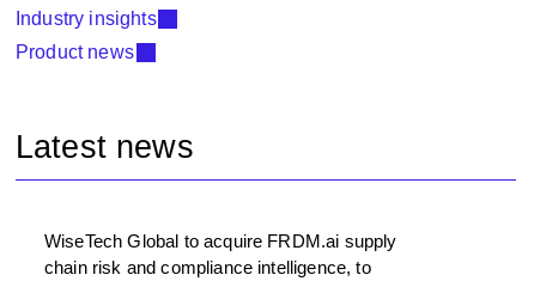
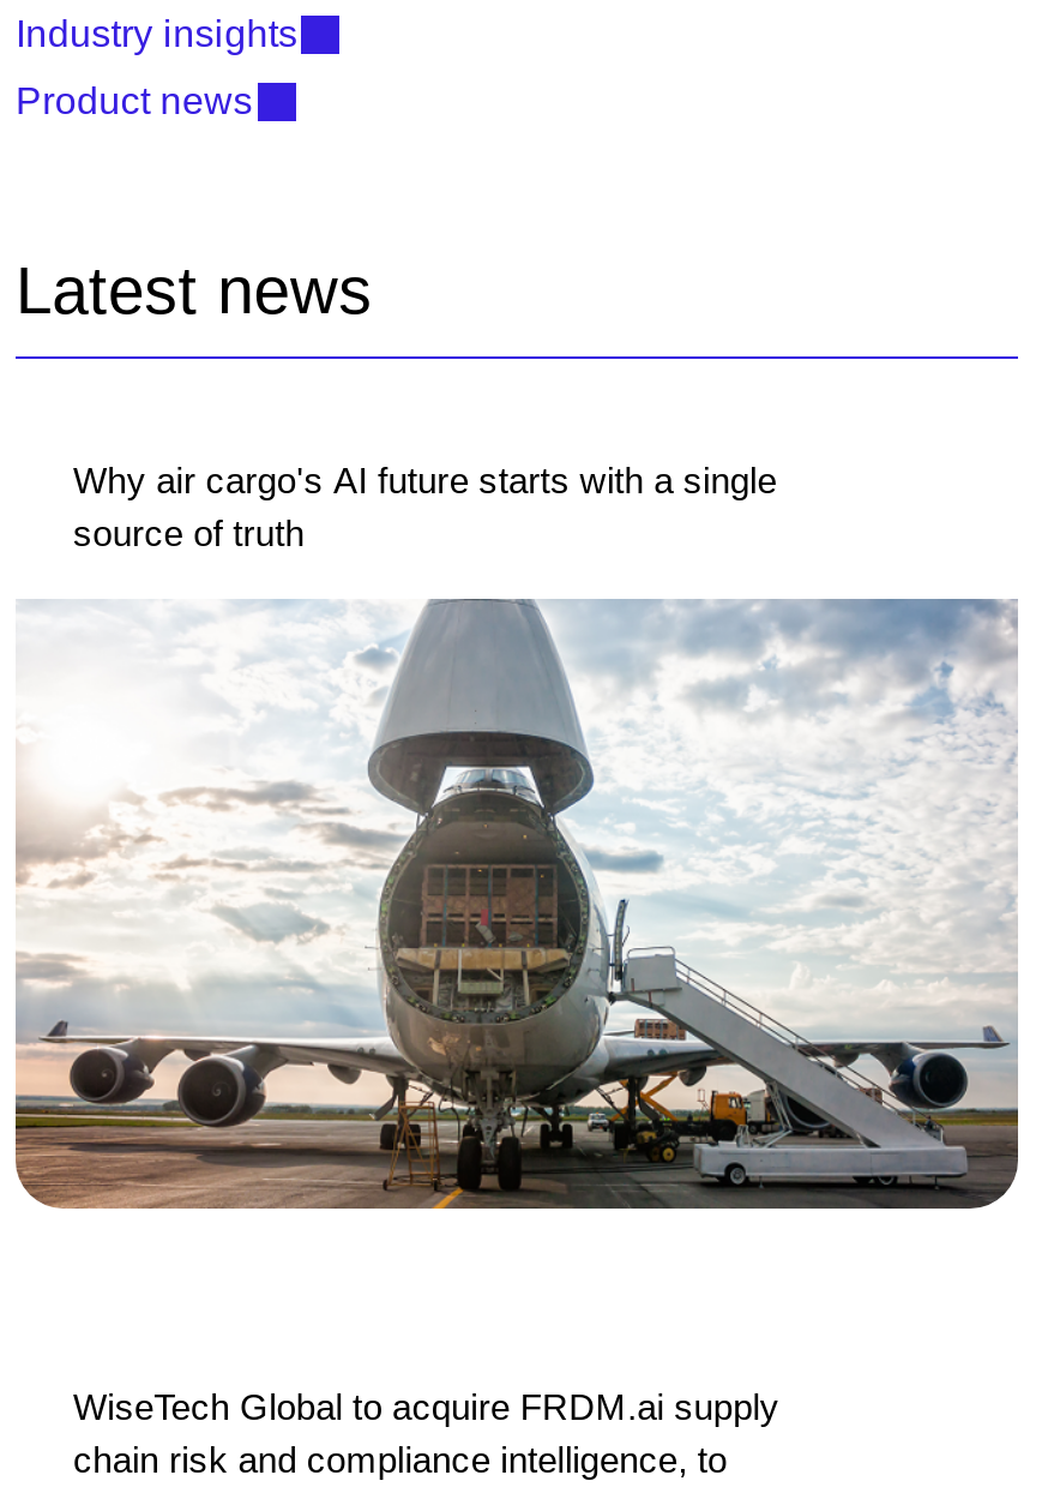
+ [image]

+ Why air cargo's AI future starts with a single
+ source of truth
